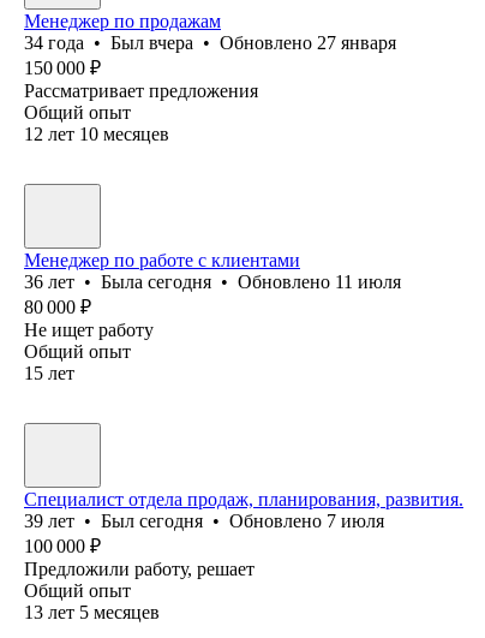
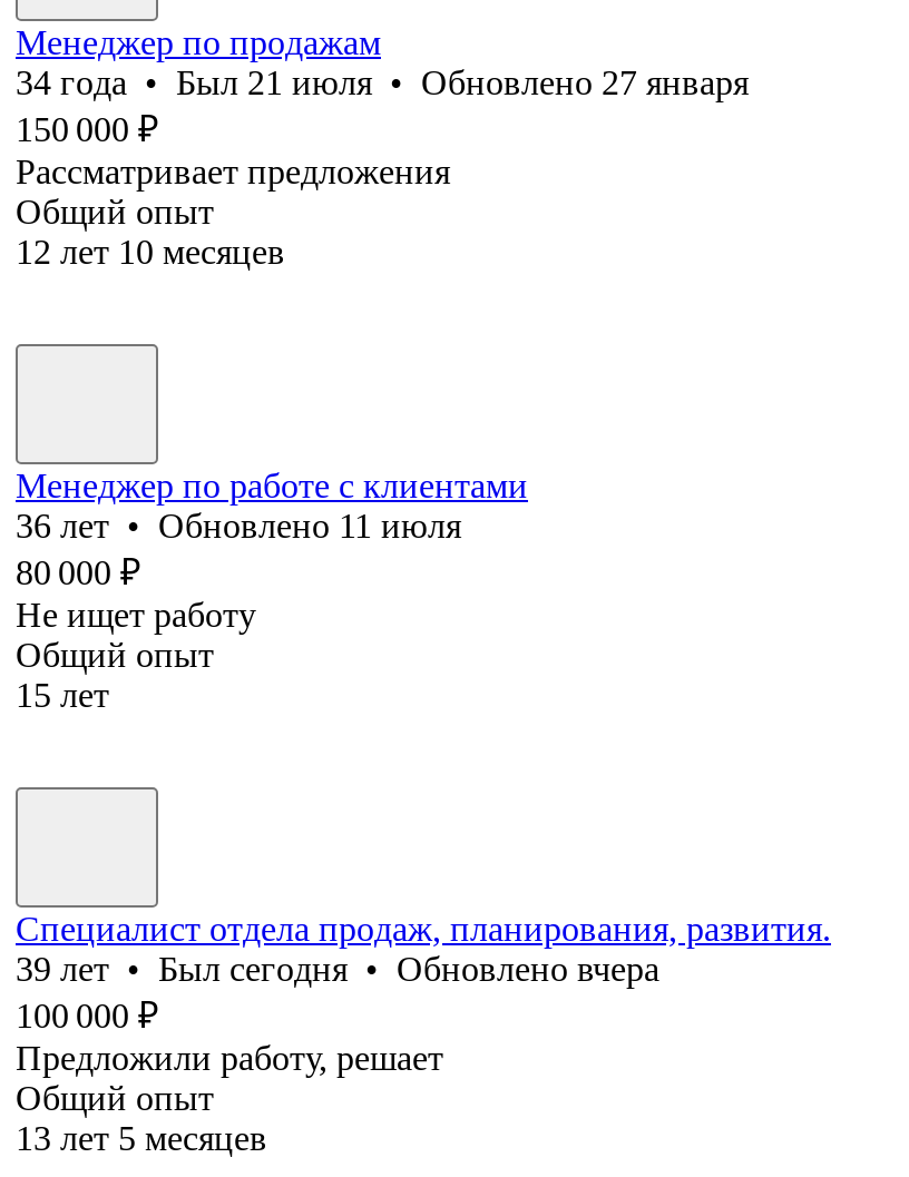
- 34 года • Был вчера • Обновлено 27 января
+ 34 года • Был 21 июля • Обновлено 27 января

- 36 лет • Была сегодня • Обновлено 11 июля
+ 36 лет • Обновлено 11 июля

- 39 лет • Был сегодня • Обновлено 7 июля
+ 39 лет • Был сегодня • Обновлено вчера
